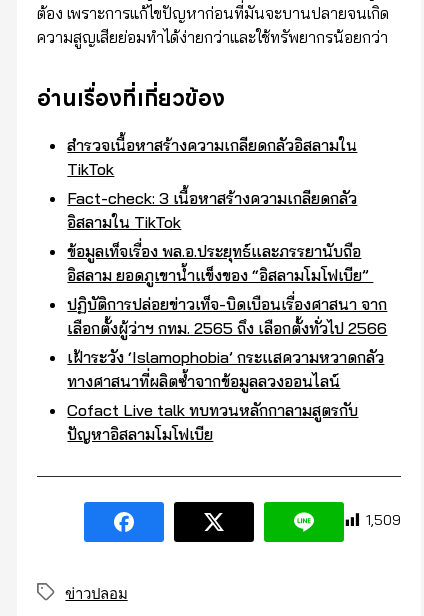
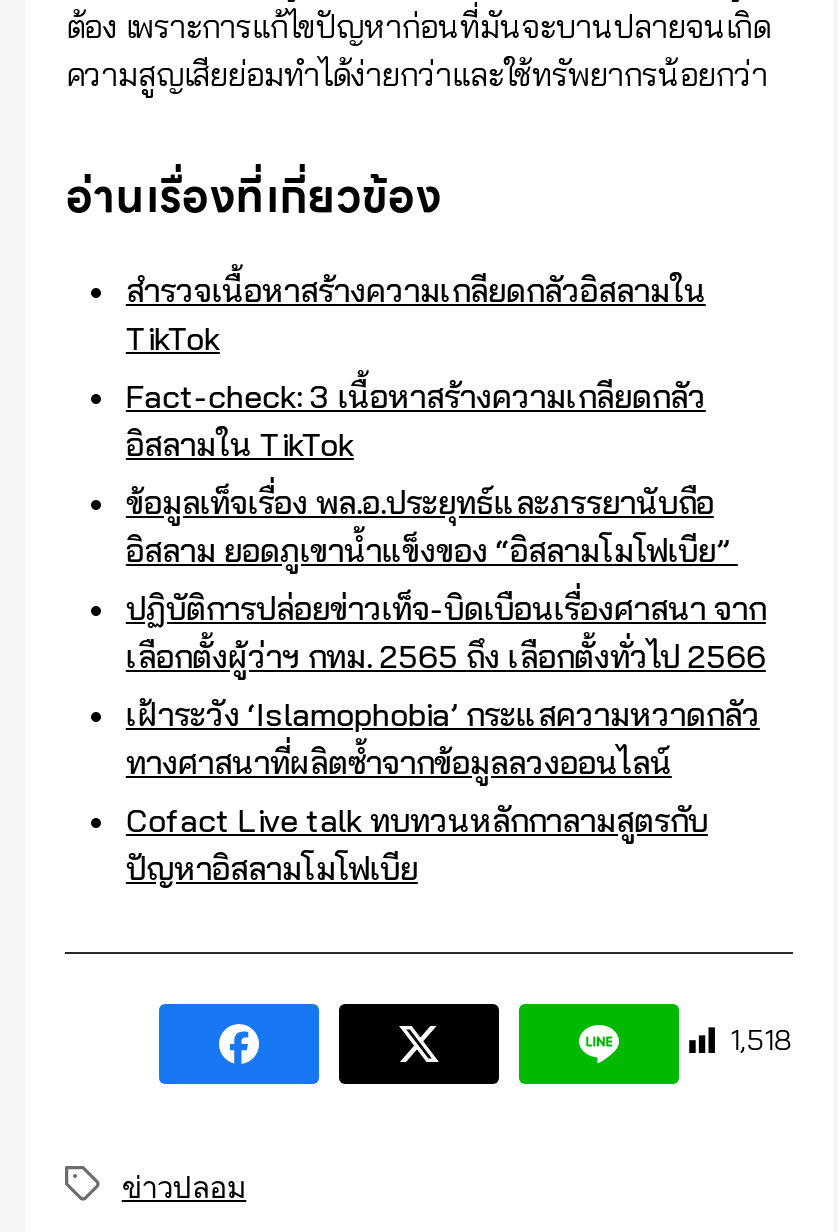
- 1,509
+ 1,518
